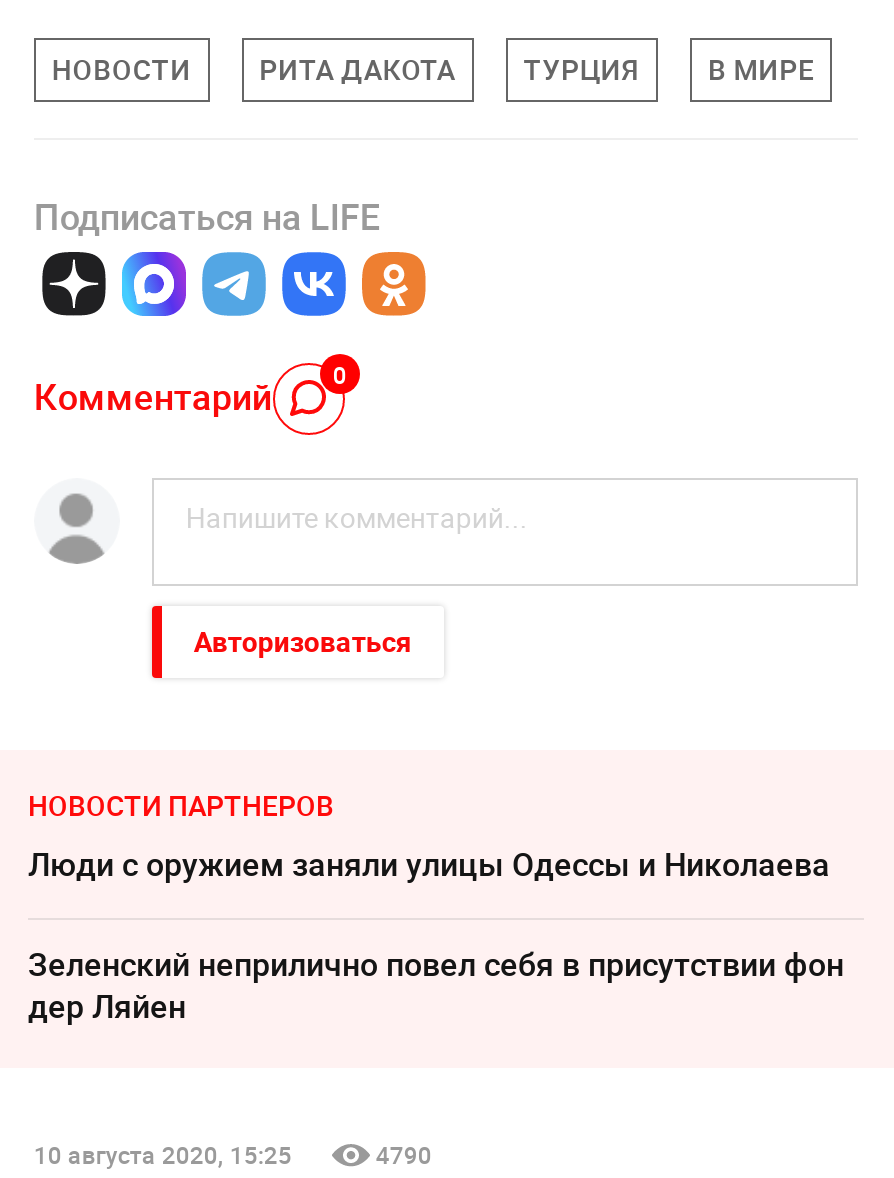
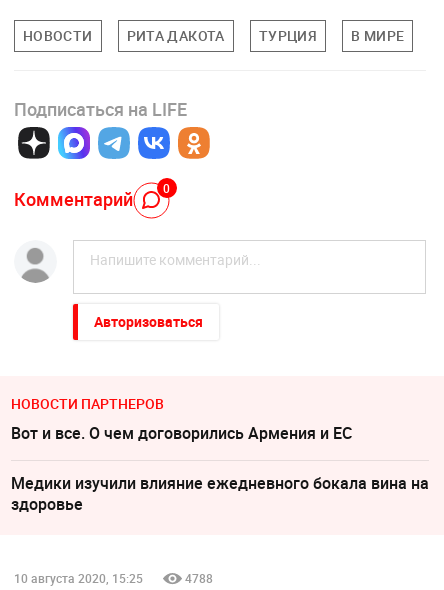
- Люди с оружием заняли улицы Одессы и Николаева
+ Вот и все. О чем договорились Армения и ЕС

- Зеленский неприлично повел cебя в присутствии фон
- дер Ляйен
+ Медики изучили влияние ежедневного бокала вина на
+ здоровье

- 4790
+ 4788
